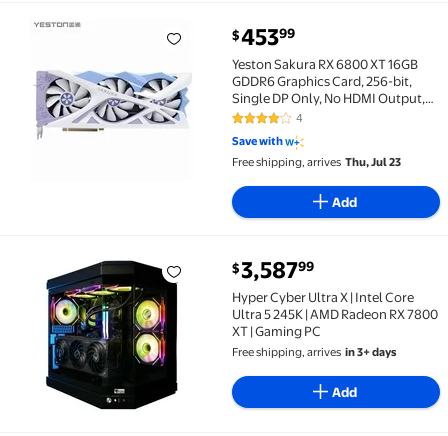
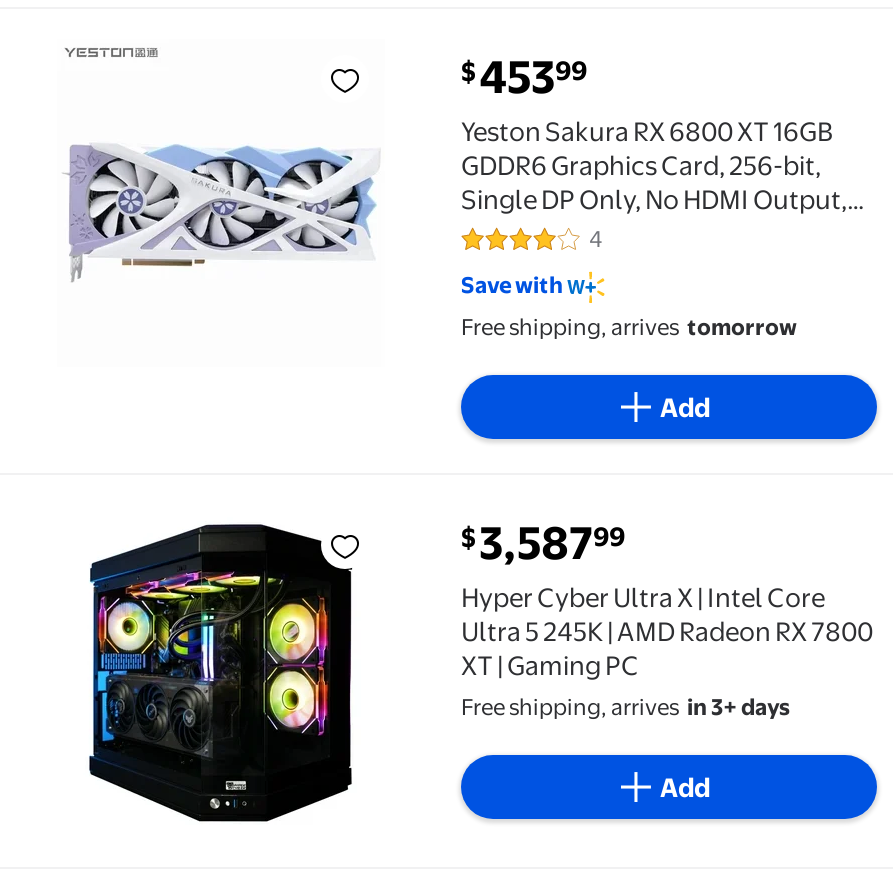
- Free shipping, arrives Thu, Jul 23
+ Free shipping, arrives tomorrow
